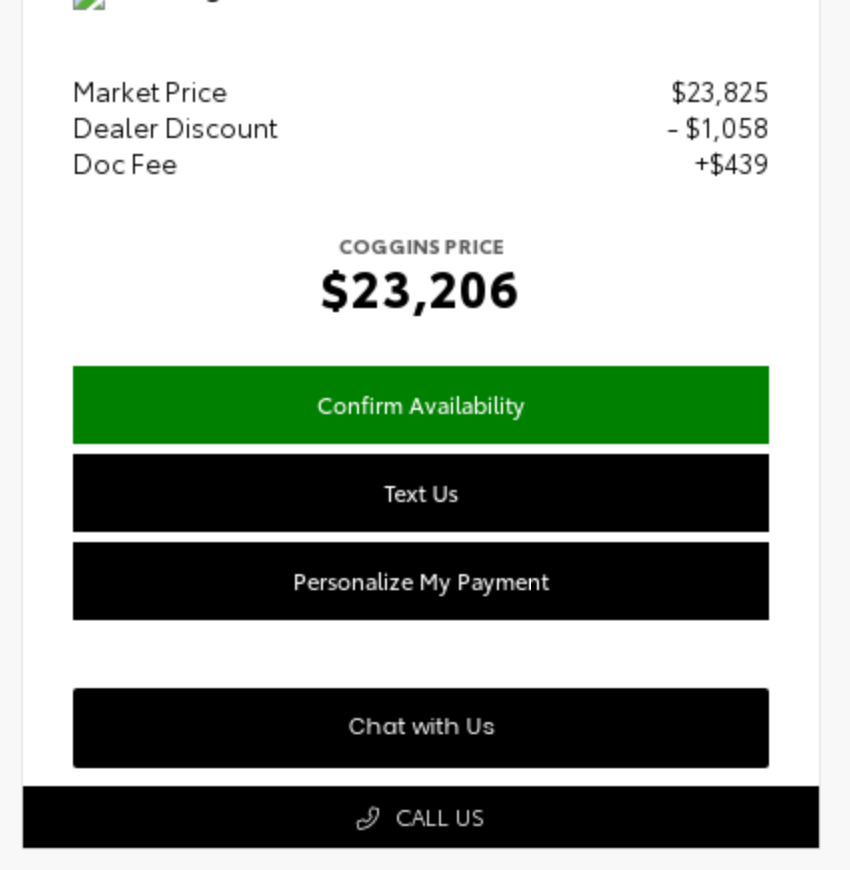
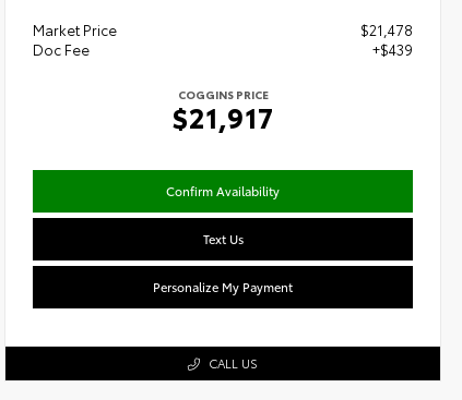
- $23,825
- Dealer Discount
- - $1,058
+ $21,478

- $23,206
+ $21,917

- Chat with Us
